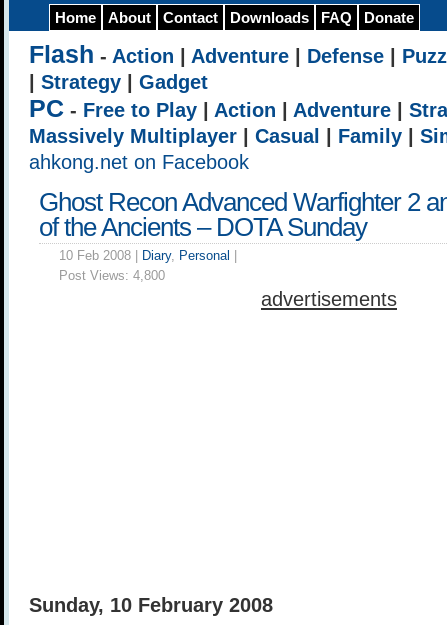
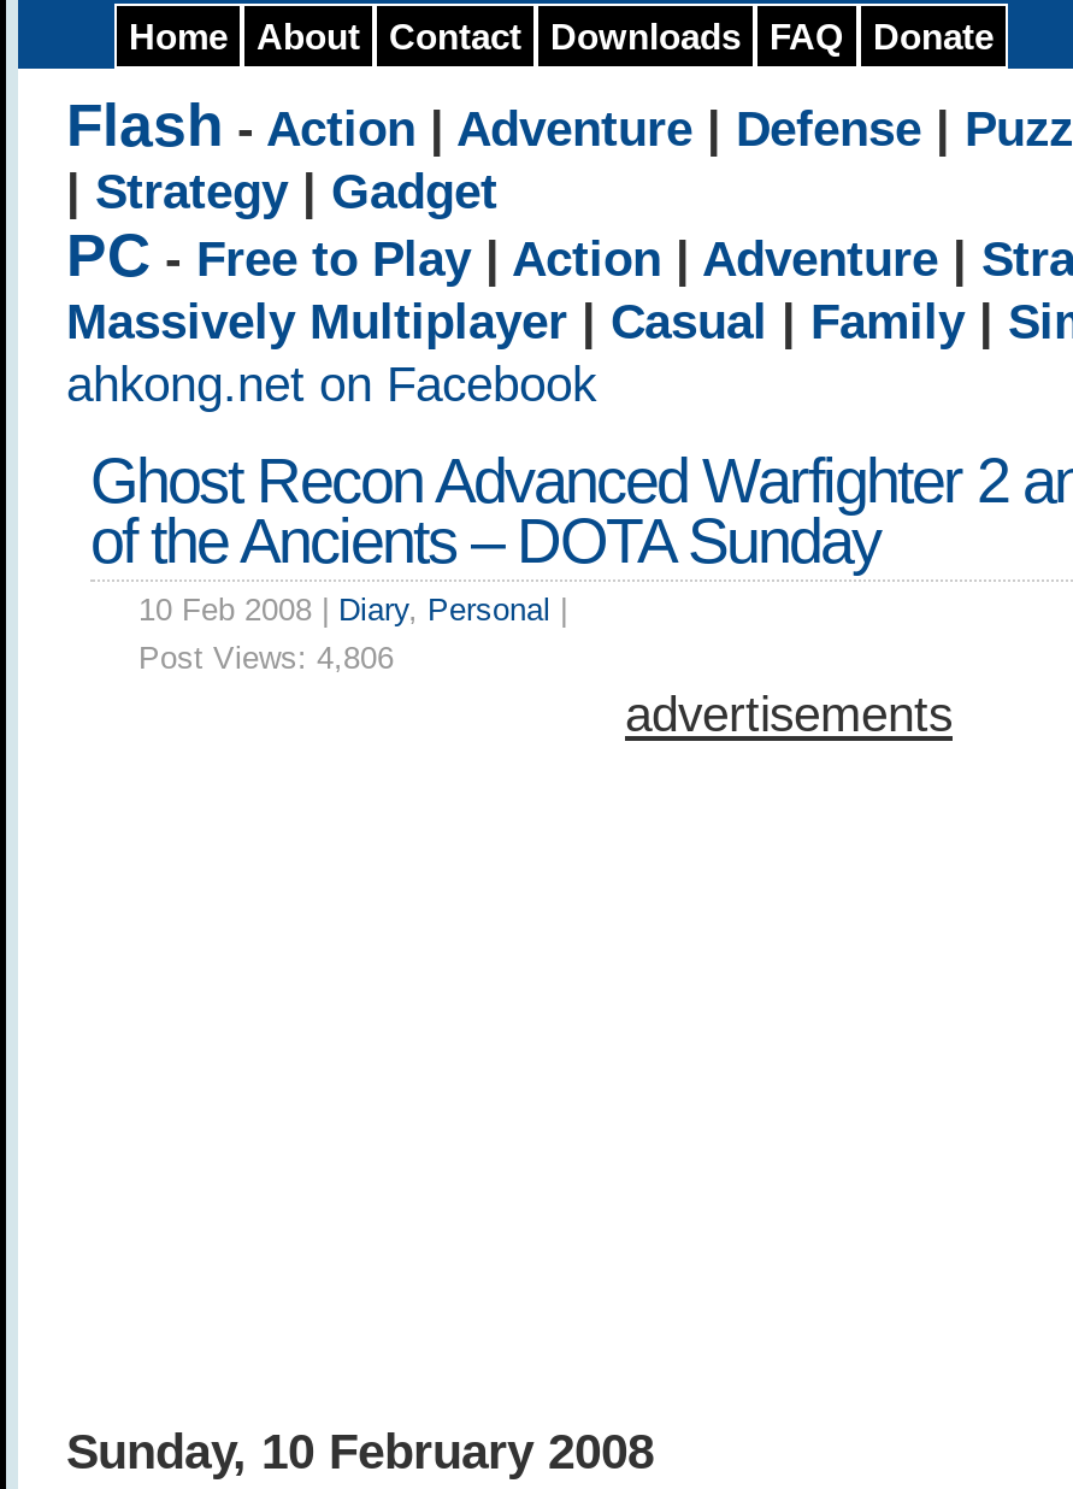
- Post Views: 4,800
+ Post Views: 4,806
